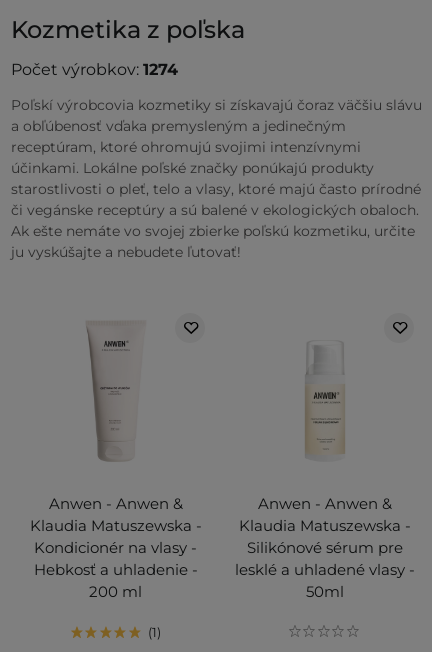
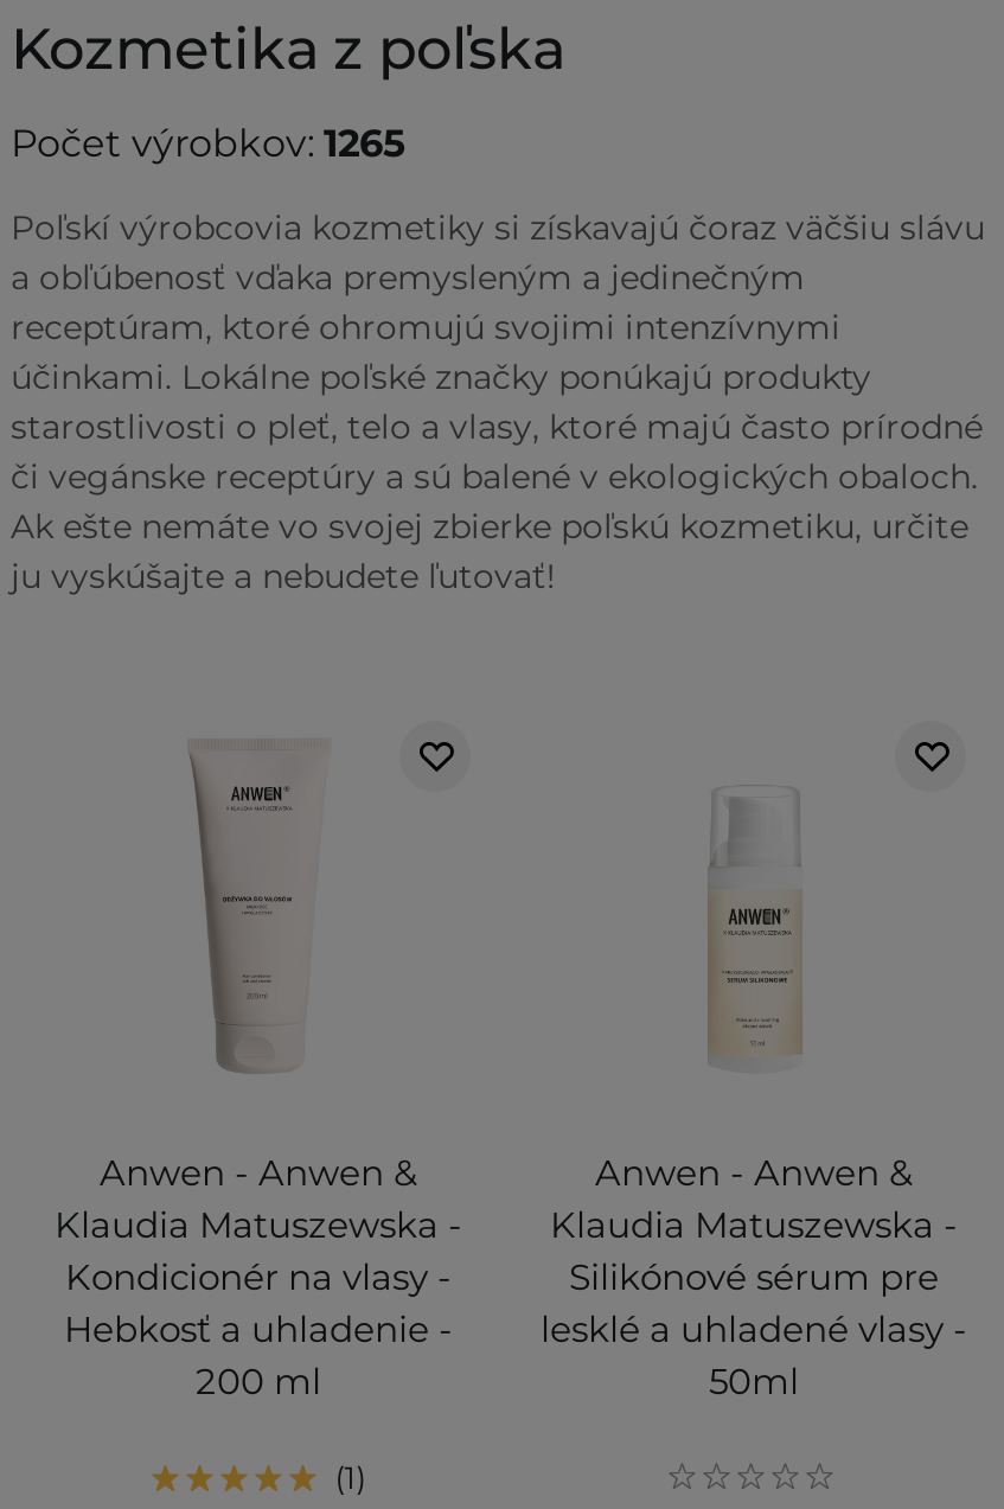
- Počet výrobkov: 1274
+ Počet výrobkov: 1265
